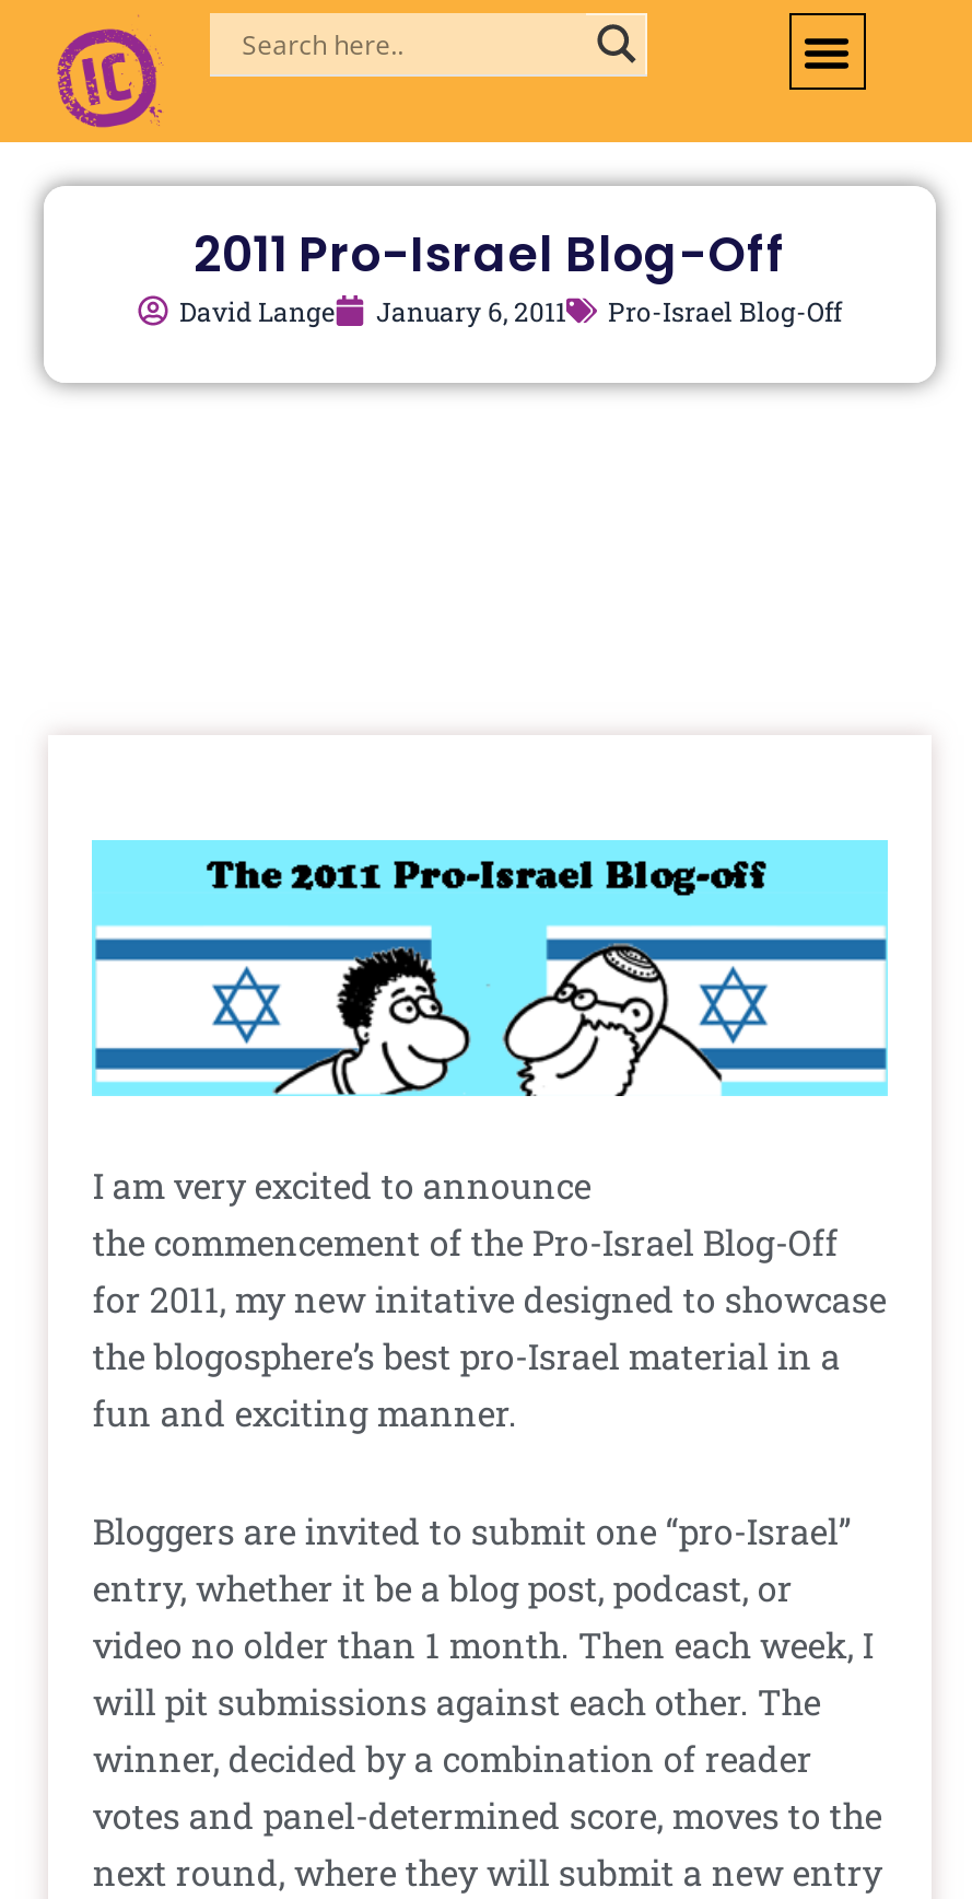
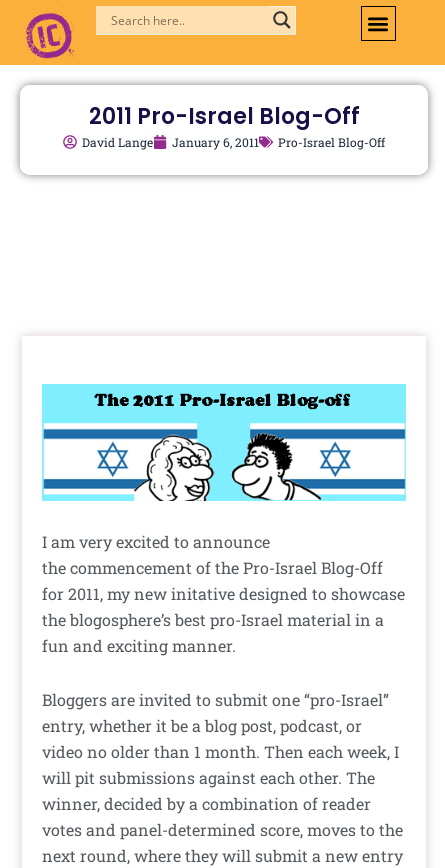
- [image]
+ [image]

- [image]
+ [image]
